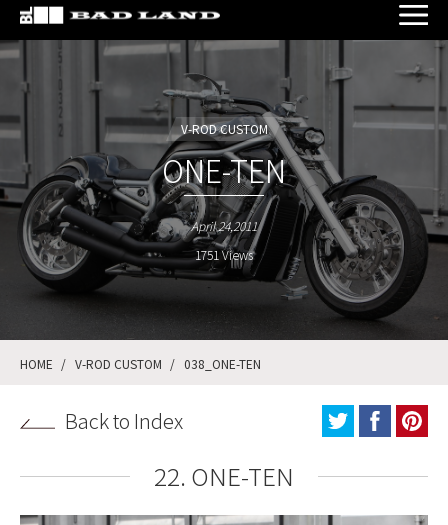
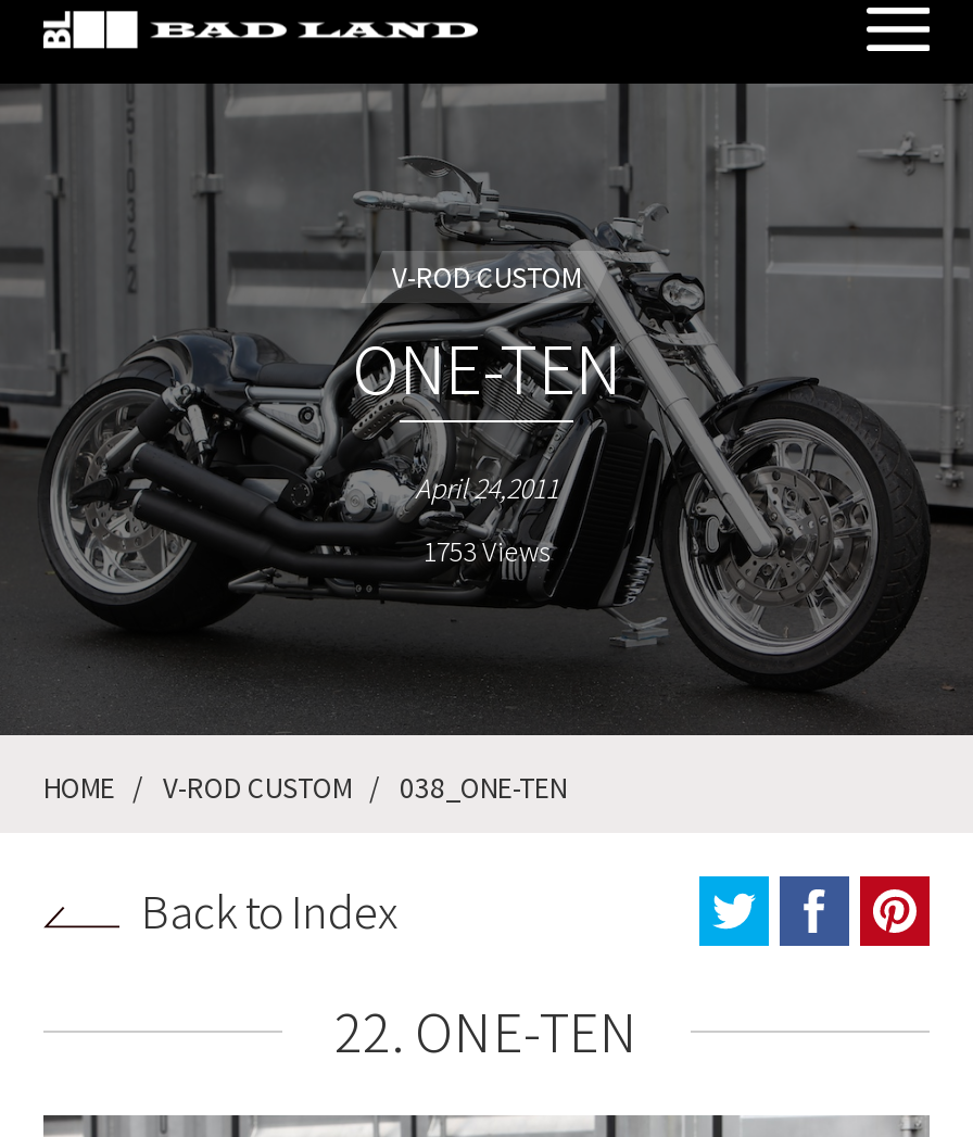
- 1751 Views
+ 1753 Views
